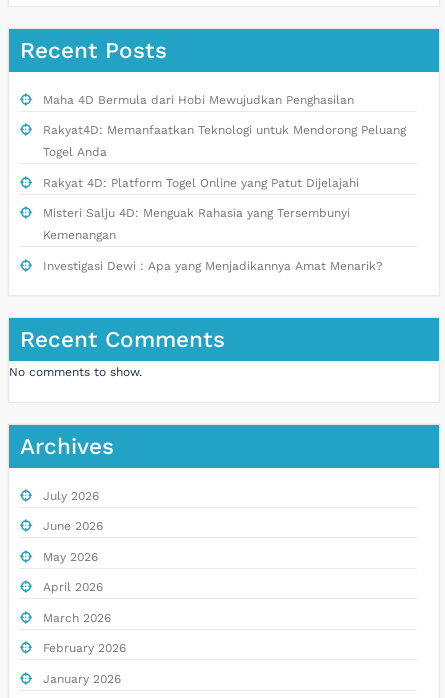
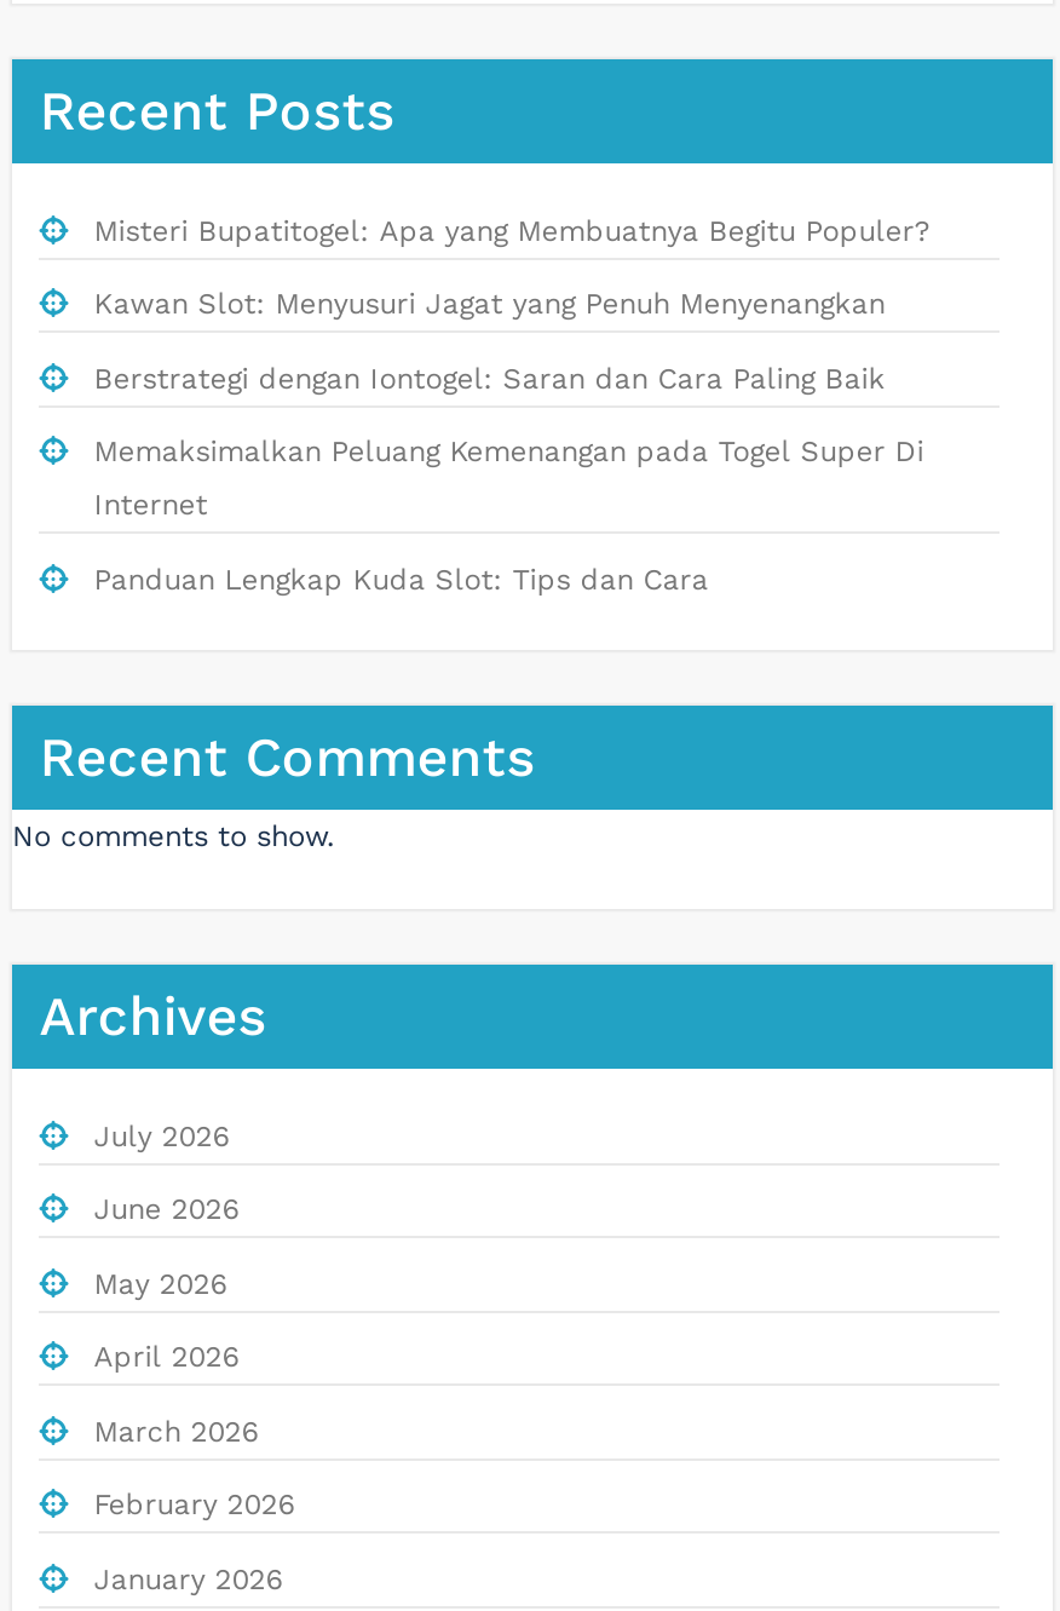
- Maha 4D Bermula dari Hobi Mewujudkan Penghasilan
- Rakyat4D: Memanfaatkan Teknologi untuk Mendorong Peluang
- Togel Anda
- Rakyat 4D: Platform Togel Online yang Patut Dijelajahi
- Misteri Salju 4D: Menguak Rahasia yang Tersembunyi
- Kemenangan
- Investigasi Dewi : Apa yang Menjadikannya Amat Menarik?
+ Misteri Bupatitogel: Apa yang Membuatnya Begitu Populer?
+ Kawan Slot: Menyusuri Jagat yang Penuh Menyenangkan
+ Berstrategi dengan Iontogel: Saran dan Cara Paling Baik
+ Memaksimalkan Peluang Kemenangan pada Togel Super Di
+ Internet
+ Panduan Lengkap Kuda Slot: Tips dan Cara
